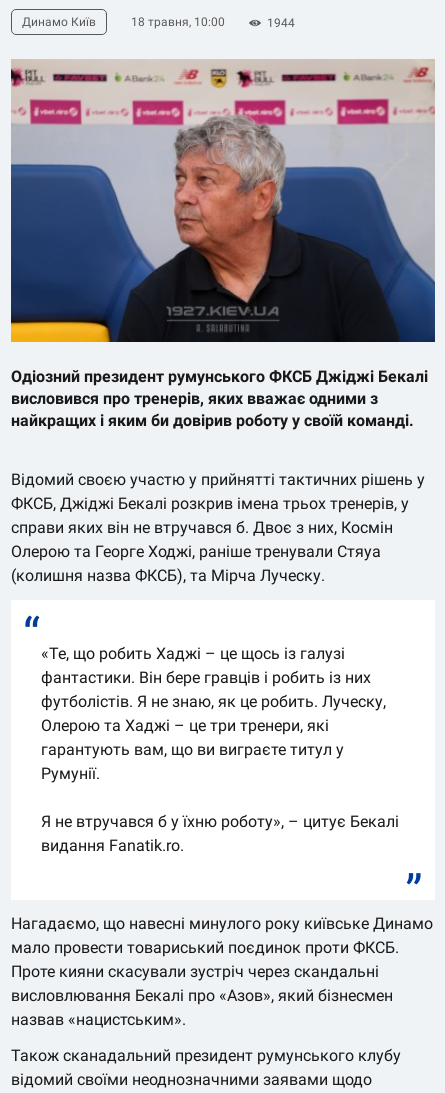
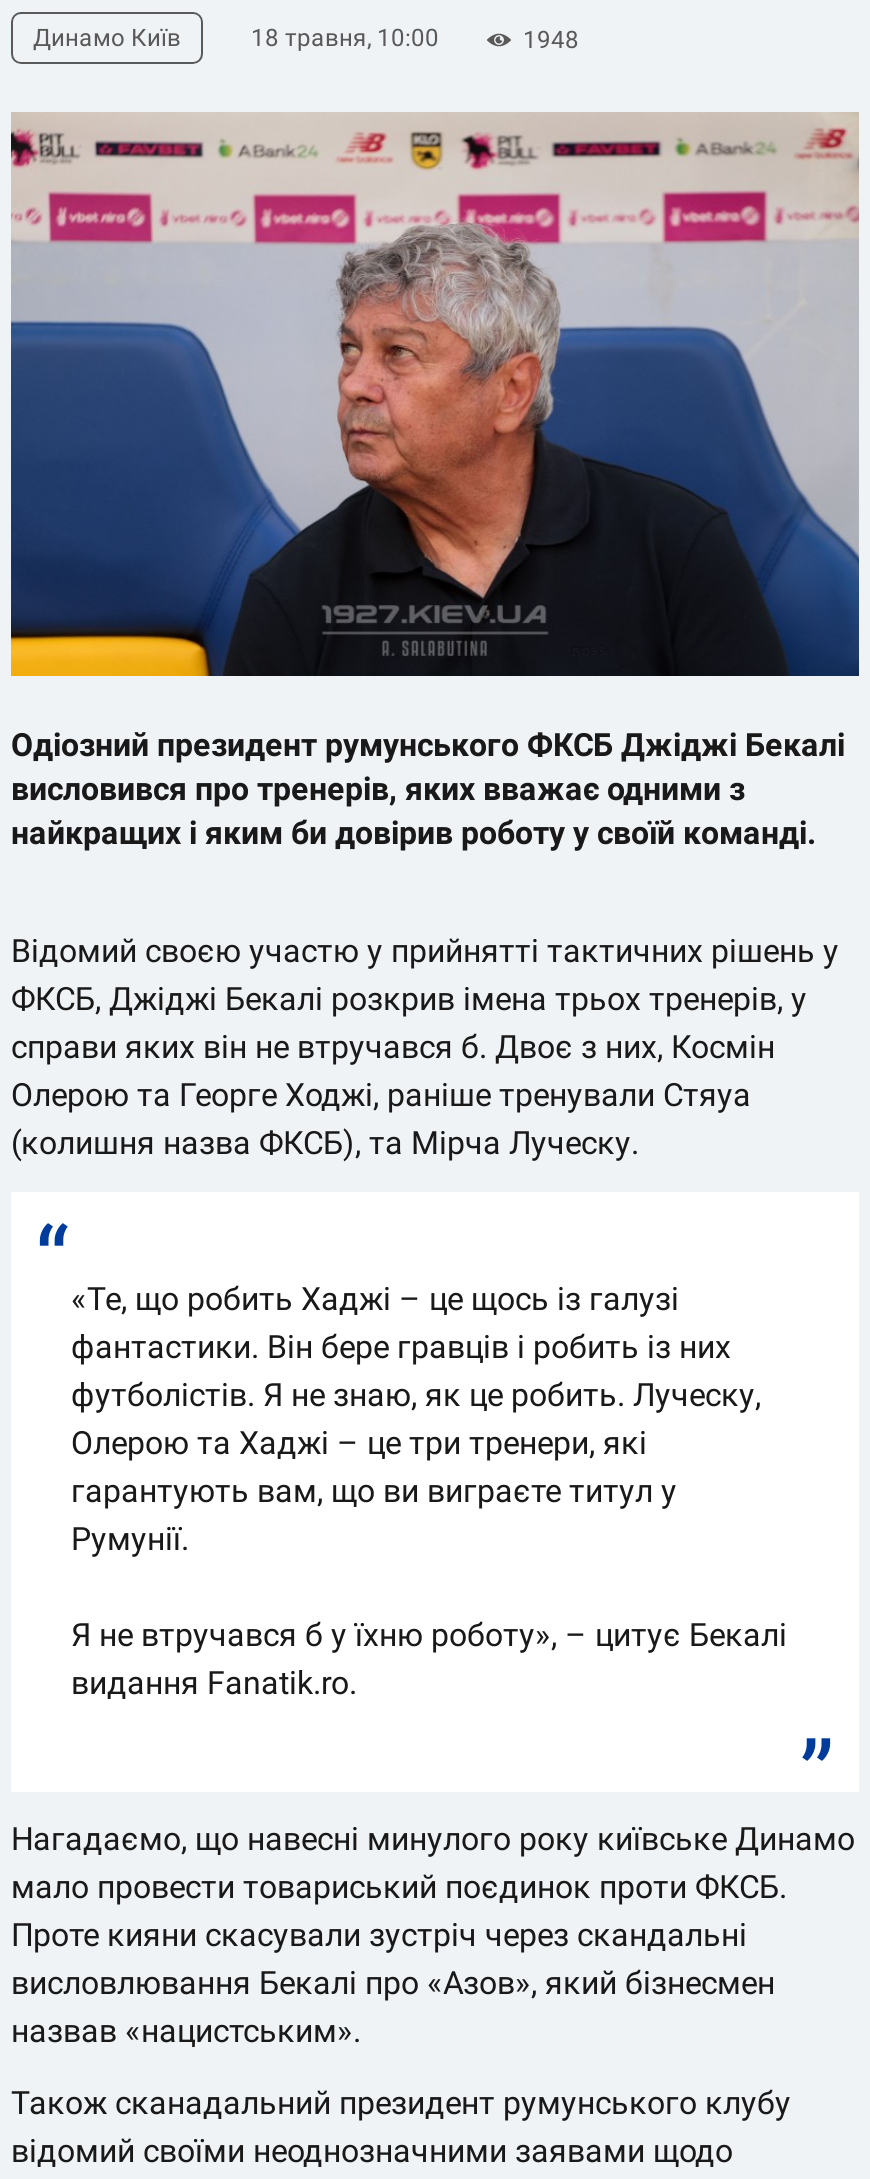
- 1944
+ 1948
